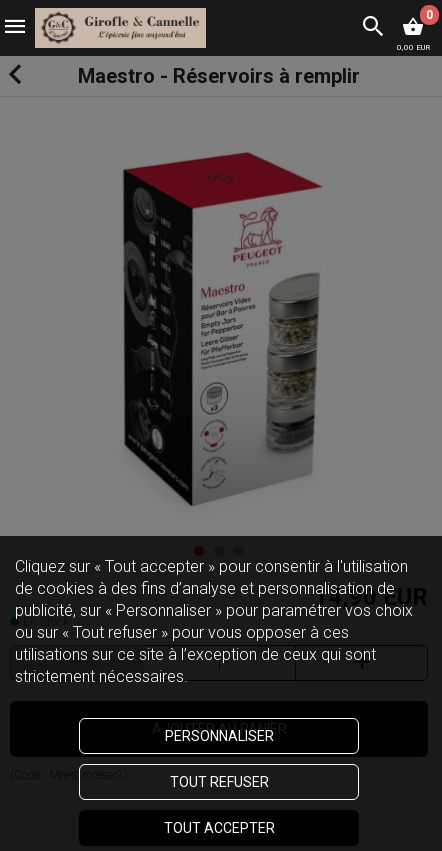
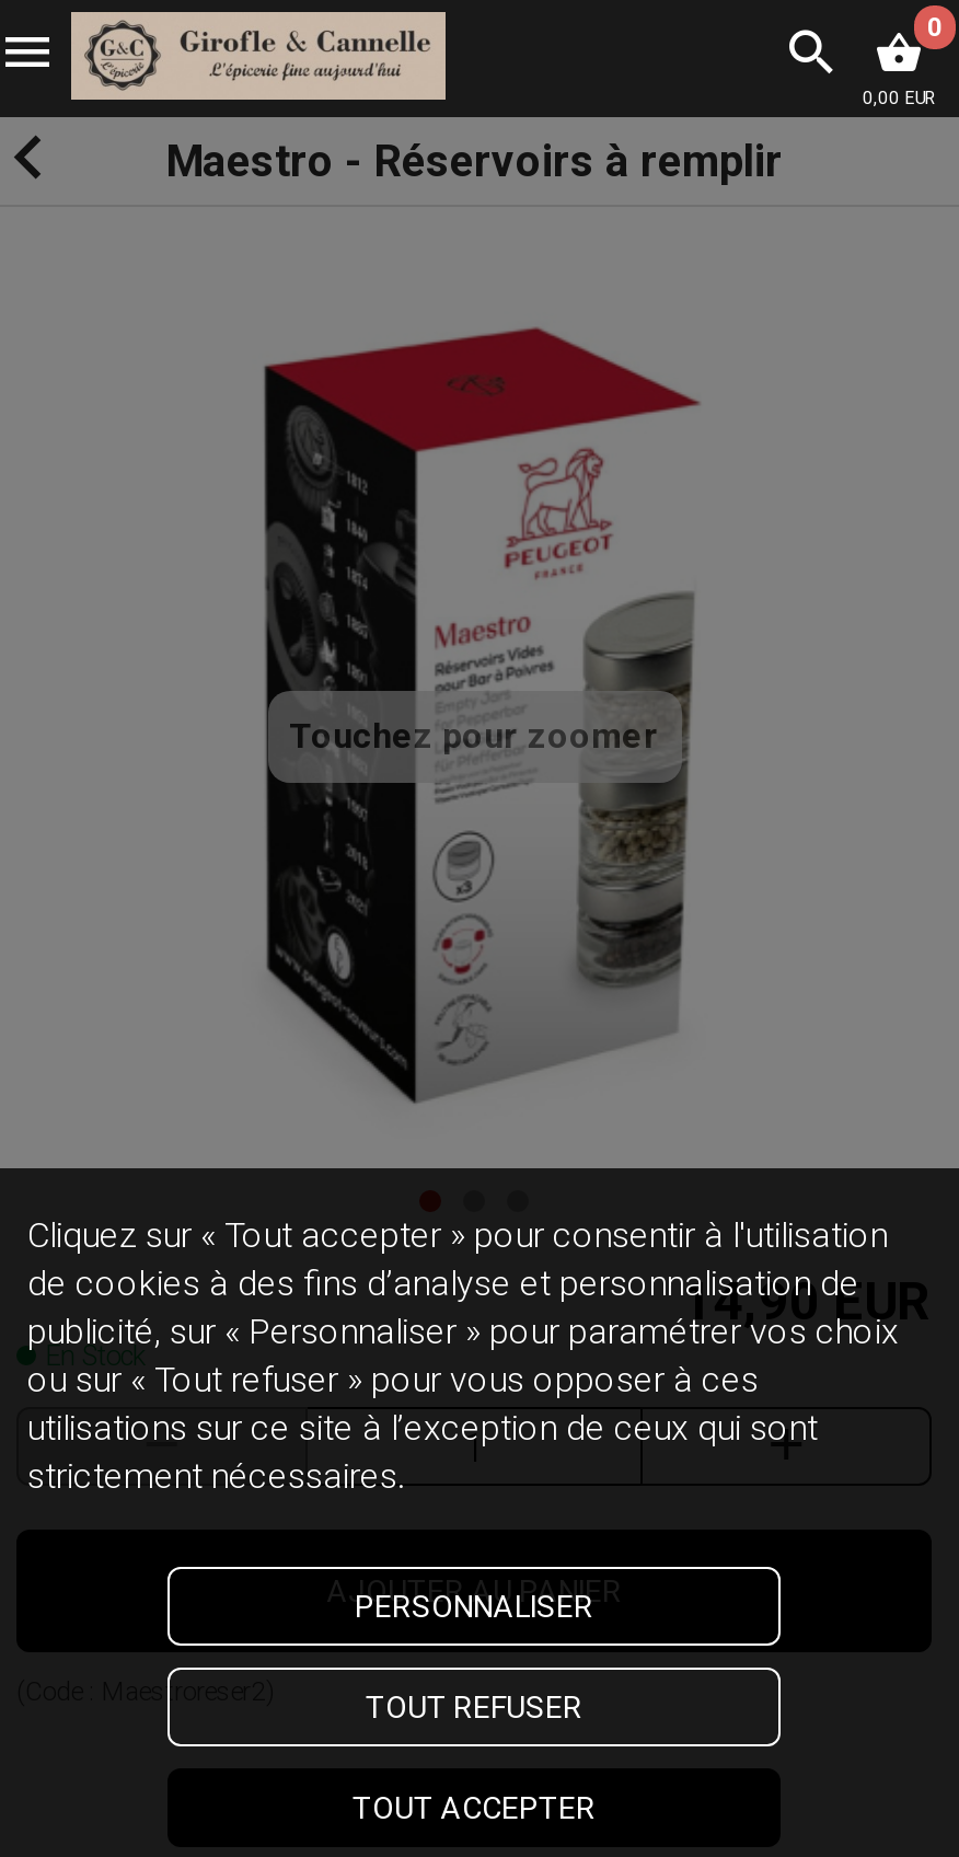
+ Touchez pour zoomer
